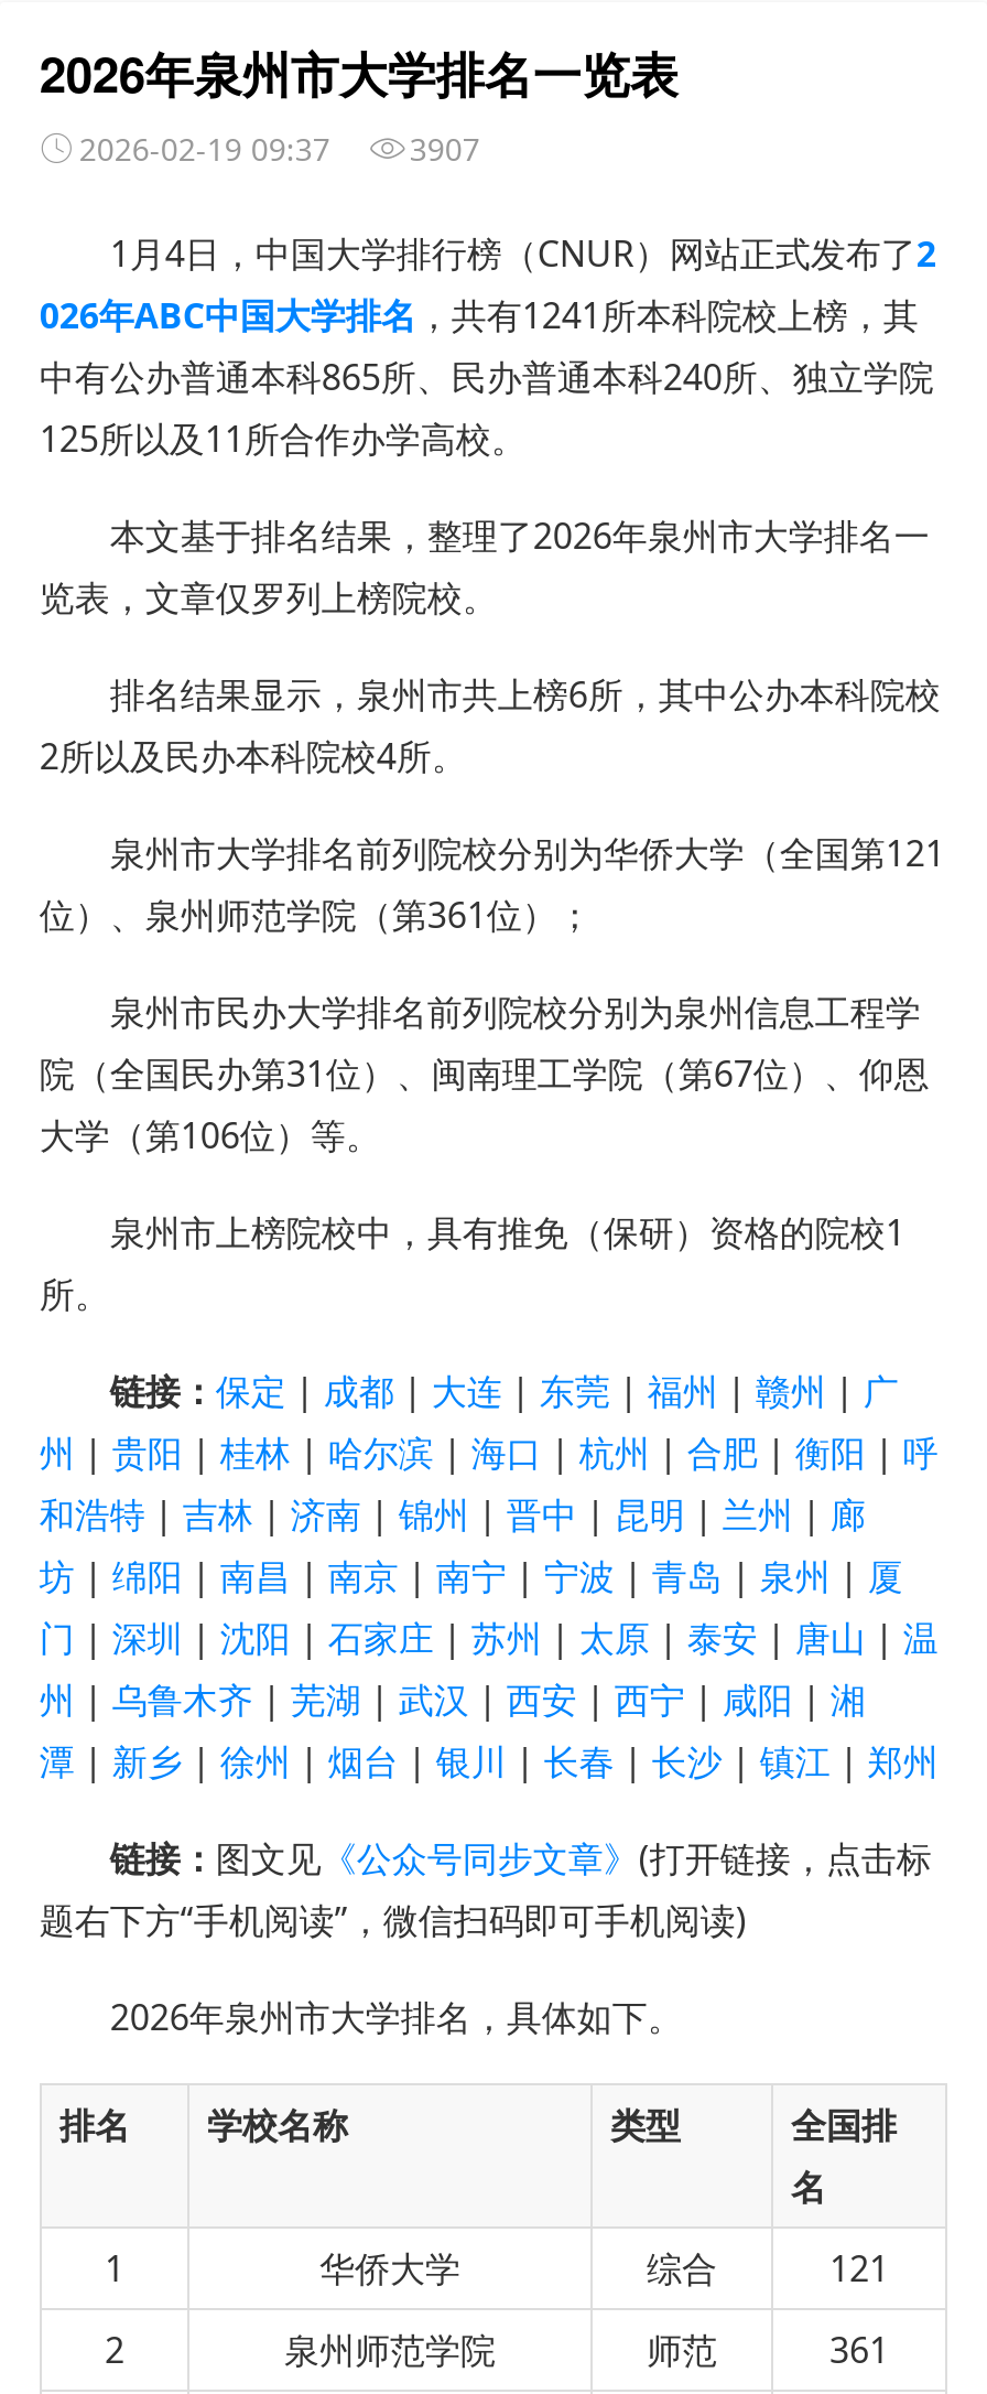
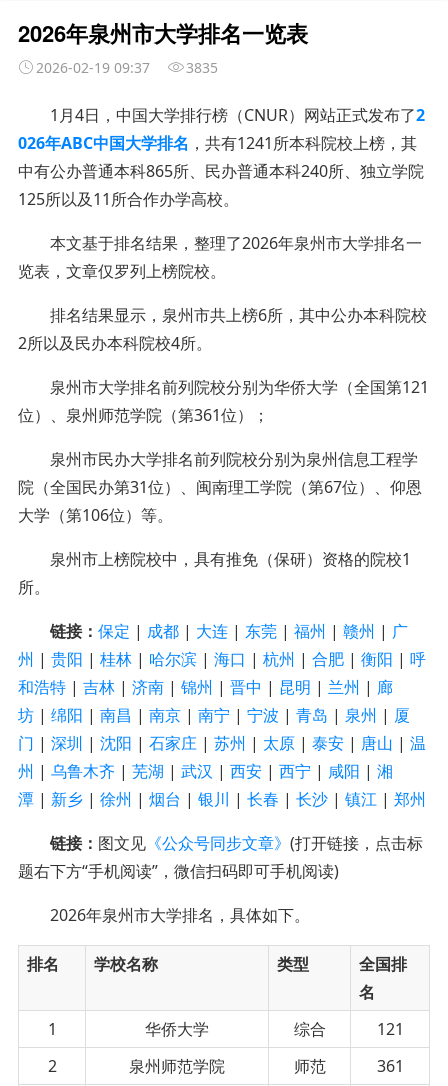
- 2026-02-19 09:37 3907
+ 2026-02-19 09:37 3835
